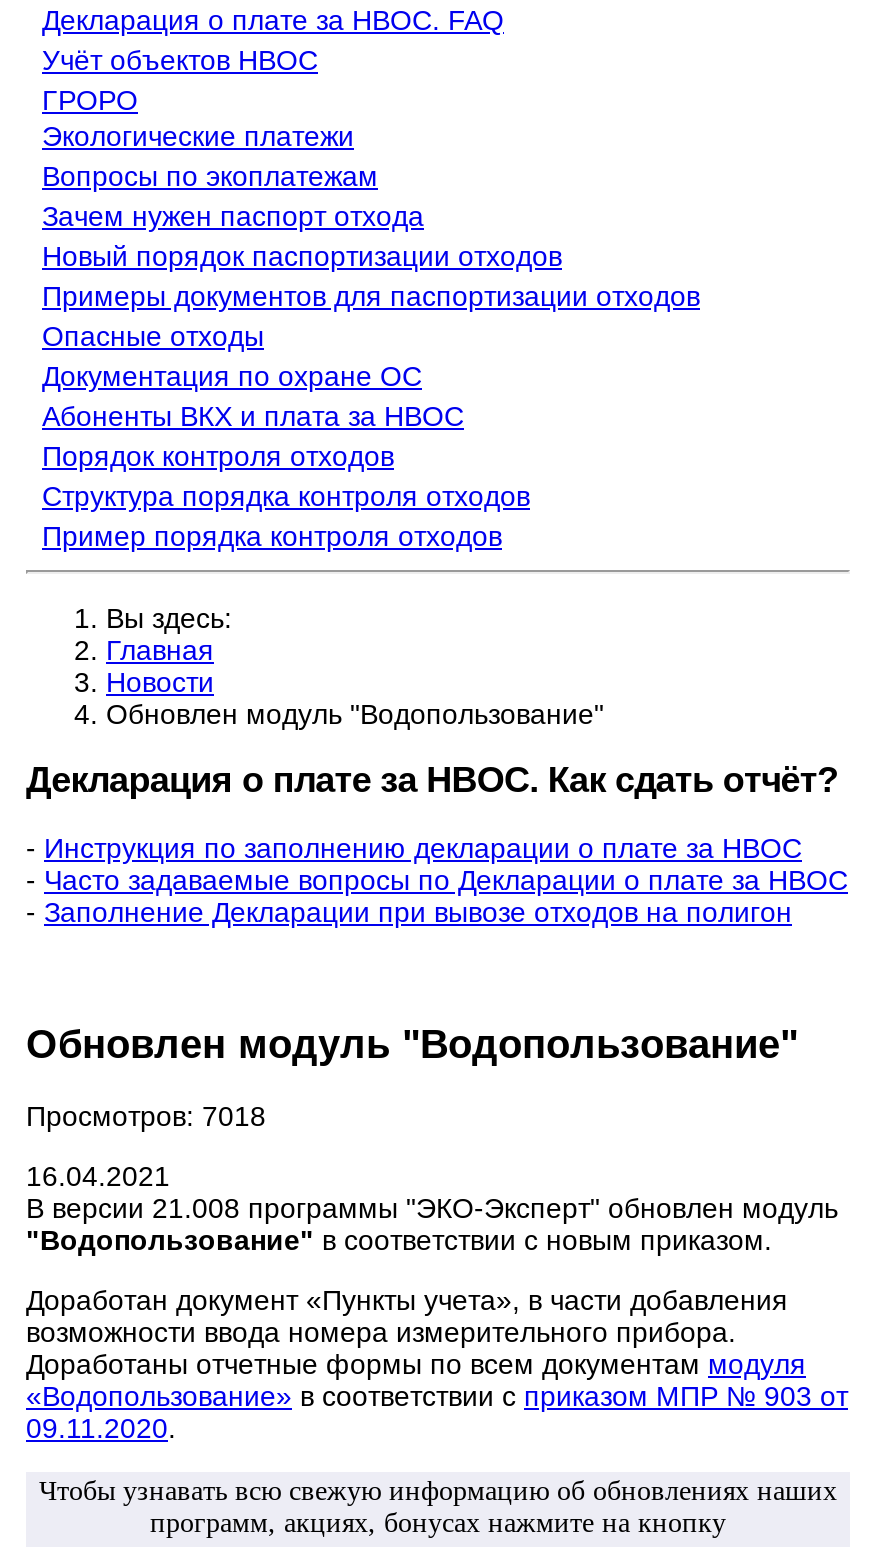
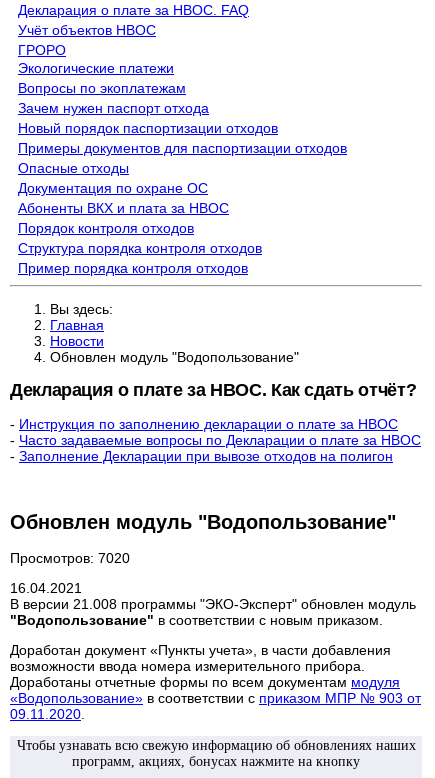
- Просмотров: 7018
+ Просмотров: 7020
